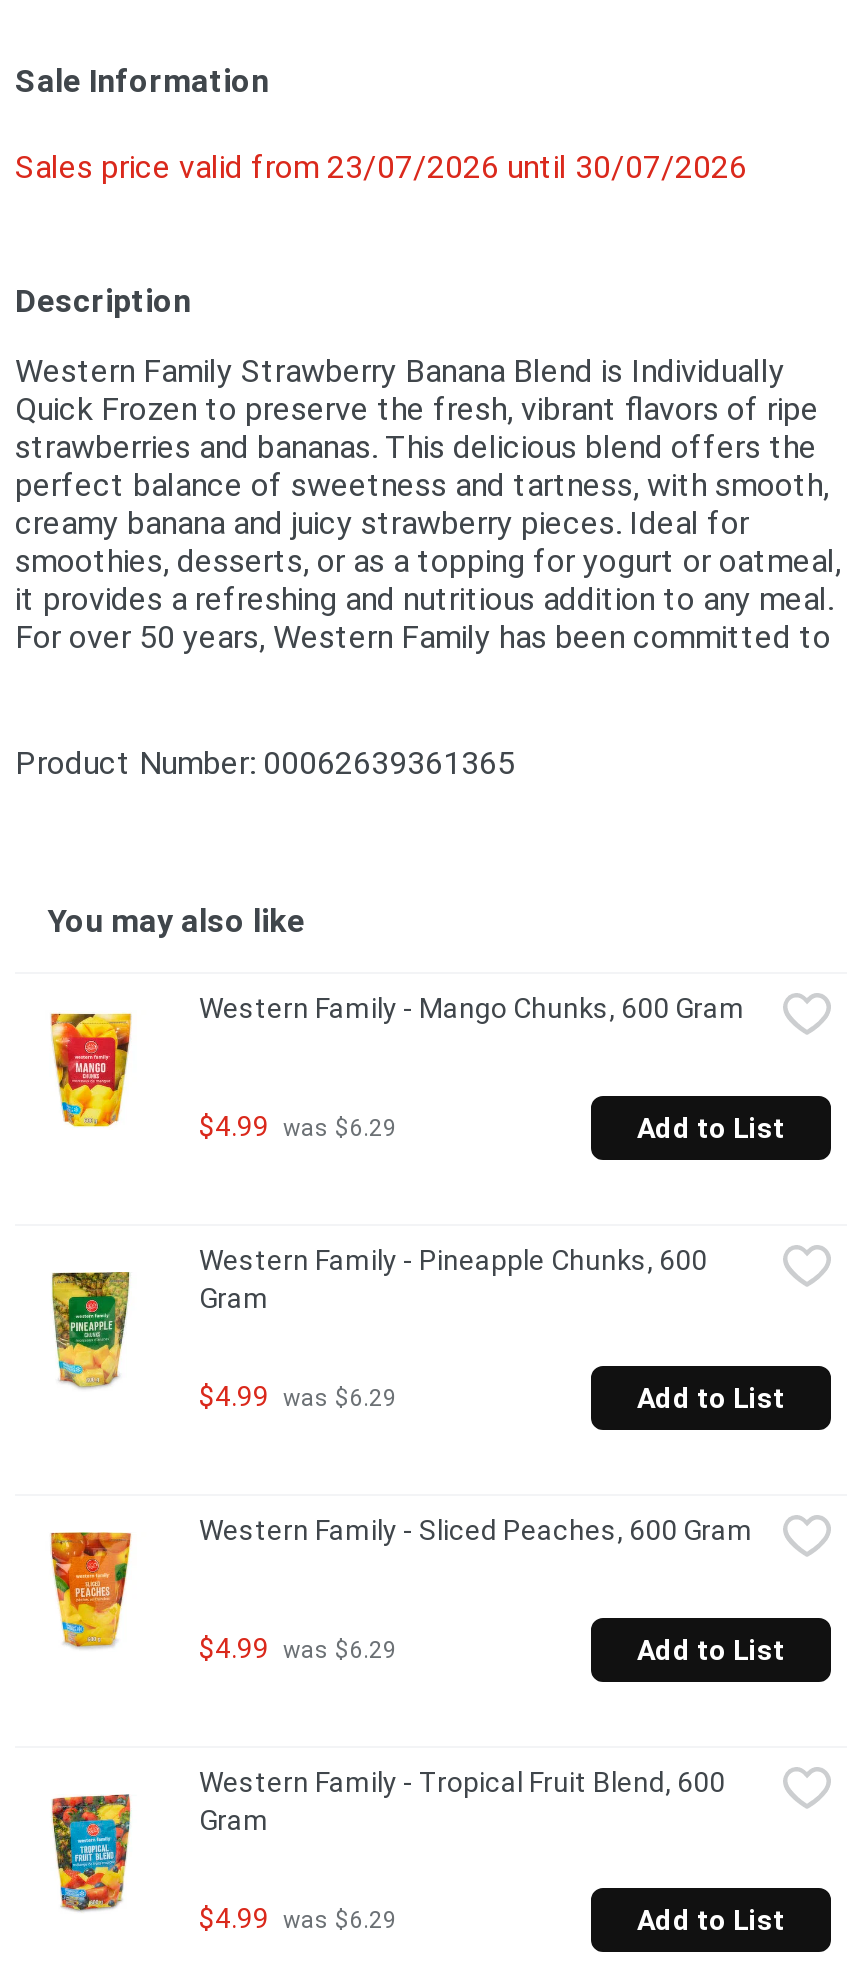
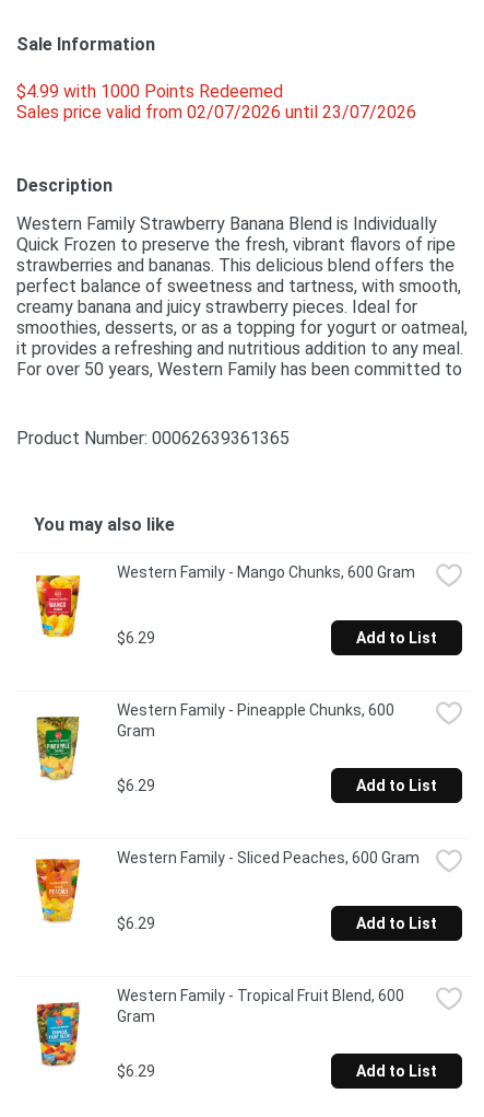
- Sales price valid from 23/07/2026 until 30/07/2026
+ $4.99 with 1000 Points Redeemed
+ Sales price valid from 02/07/2026 until 23/07/2026

- $4.99 was $6.29
+ $6.29

- $4.99 was $6.29
+ $6.29

- $4.99 was $6.29
+ $6.29

- $4.99 was $6.29
+ $6.29
